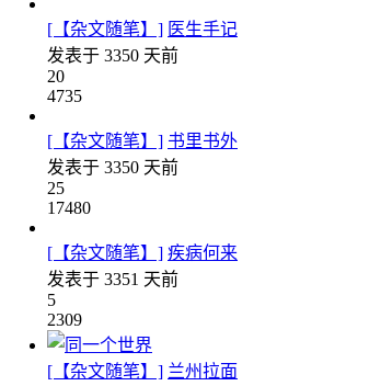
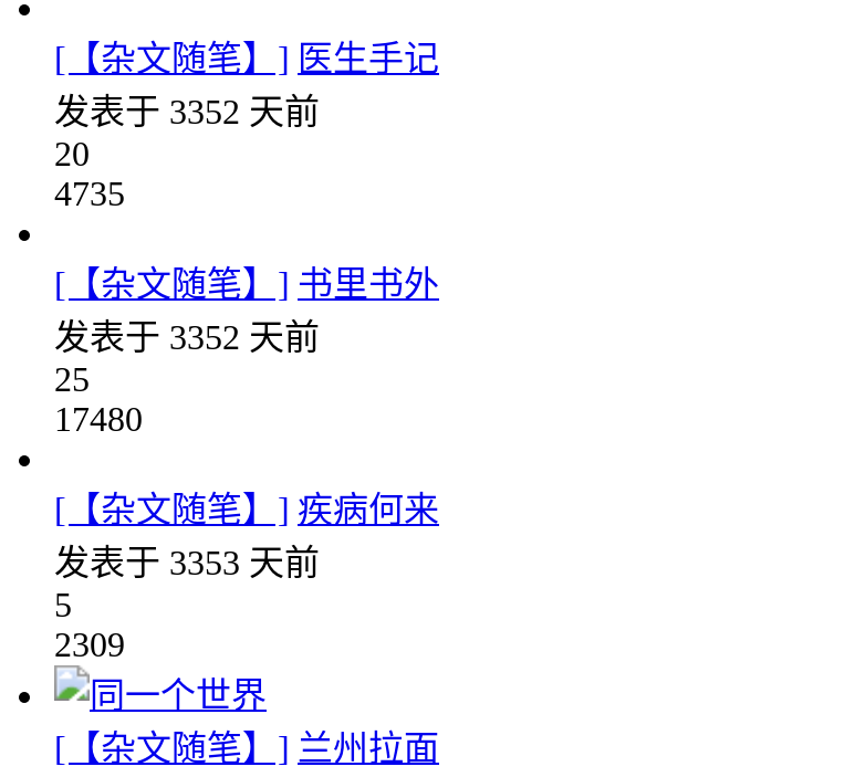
- 发表于 3350 天前
+ 发表于 3352 天前

- 发表于 3350 天前
+ 发表于 3352 天前

- 发表于 3351 天前
+ 发表于 3353 天前
